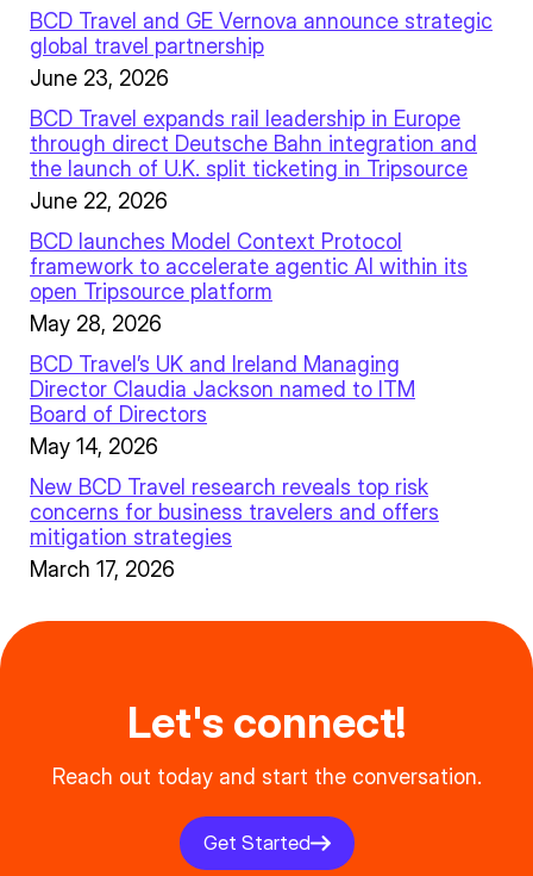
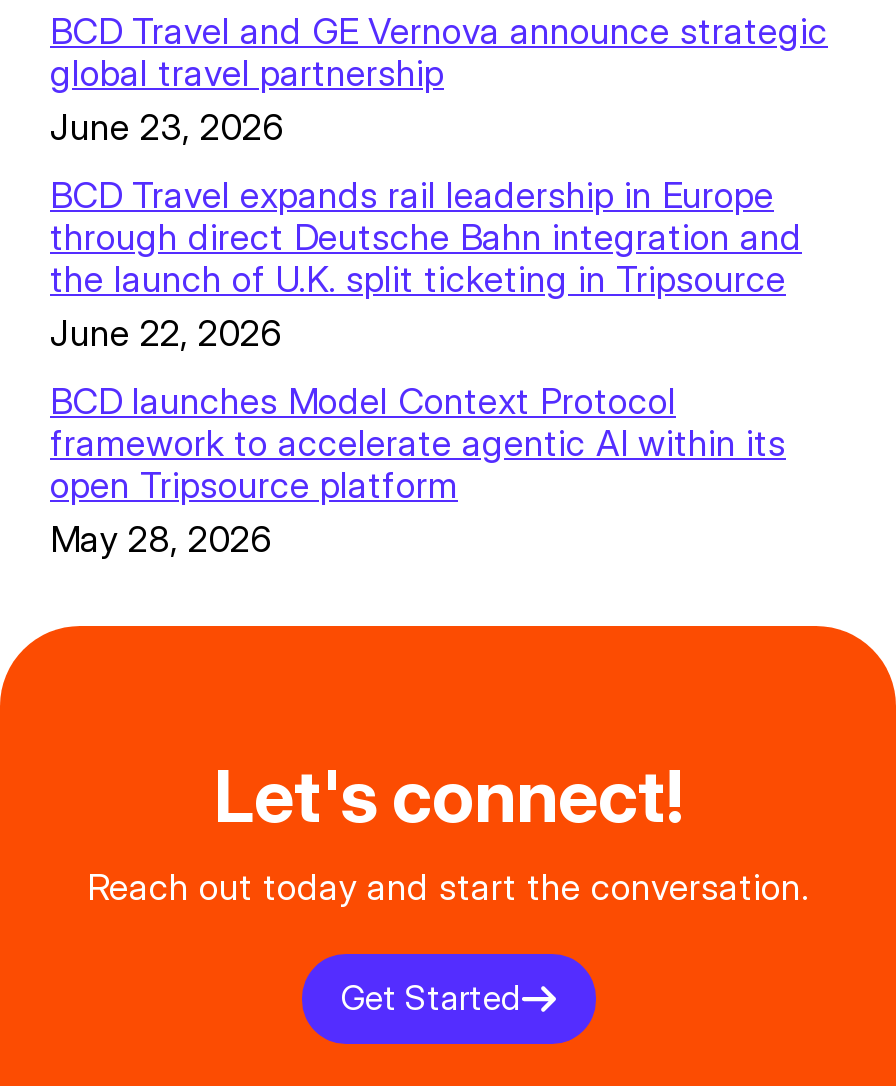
- BCD Travel’s UK and Ireland Managing
- Director Claudia Jackson named to ITM
- Board of Directors
- May 14, 2026
- New BCD Travel research reveals top risk
- concerns for business travelers and offers
- mitigation strategies
- March 17, 2026
